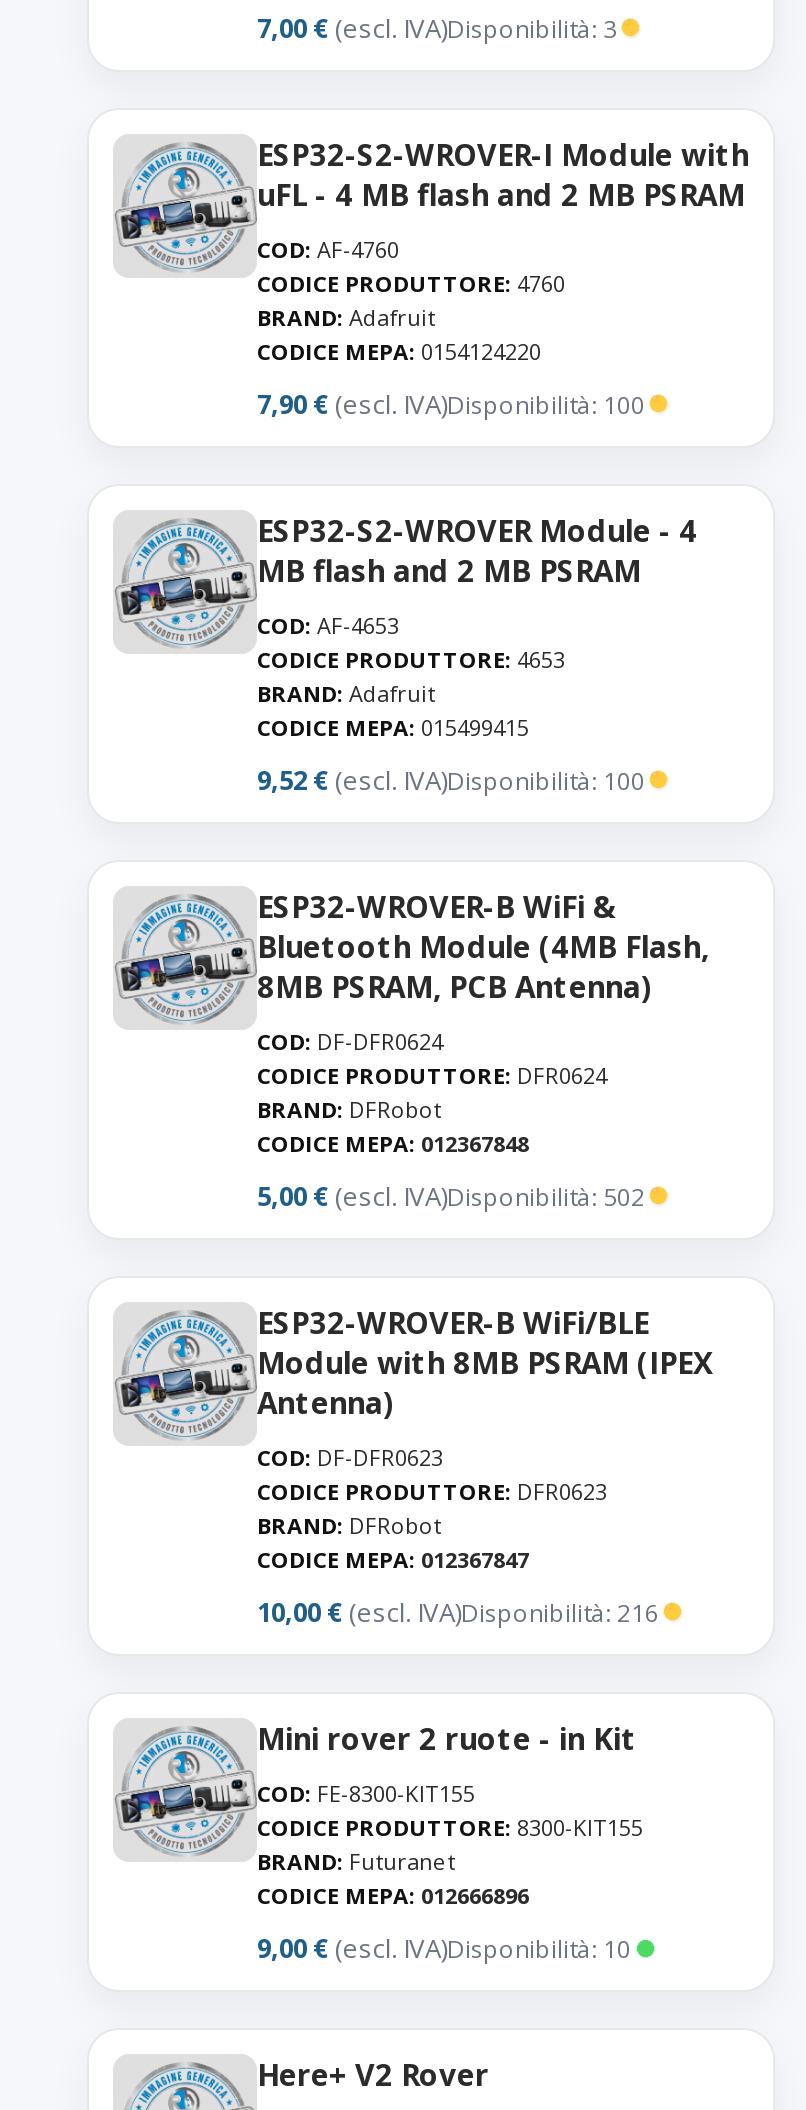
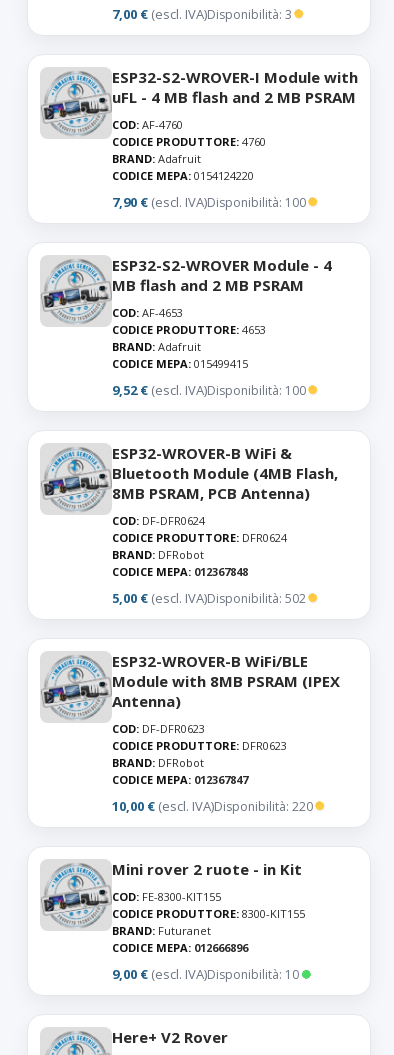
- 10,00 €(escl. IVA)Disponibilità: 216
+ 10,00 €(escl. IVA)Disponibilità: 220
